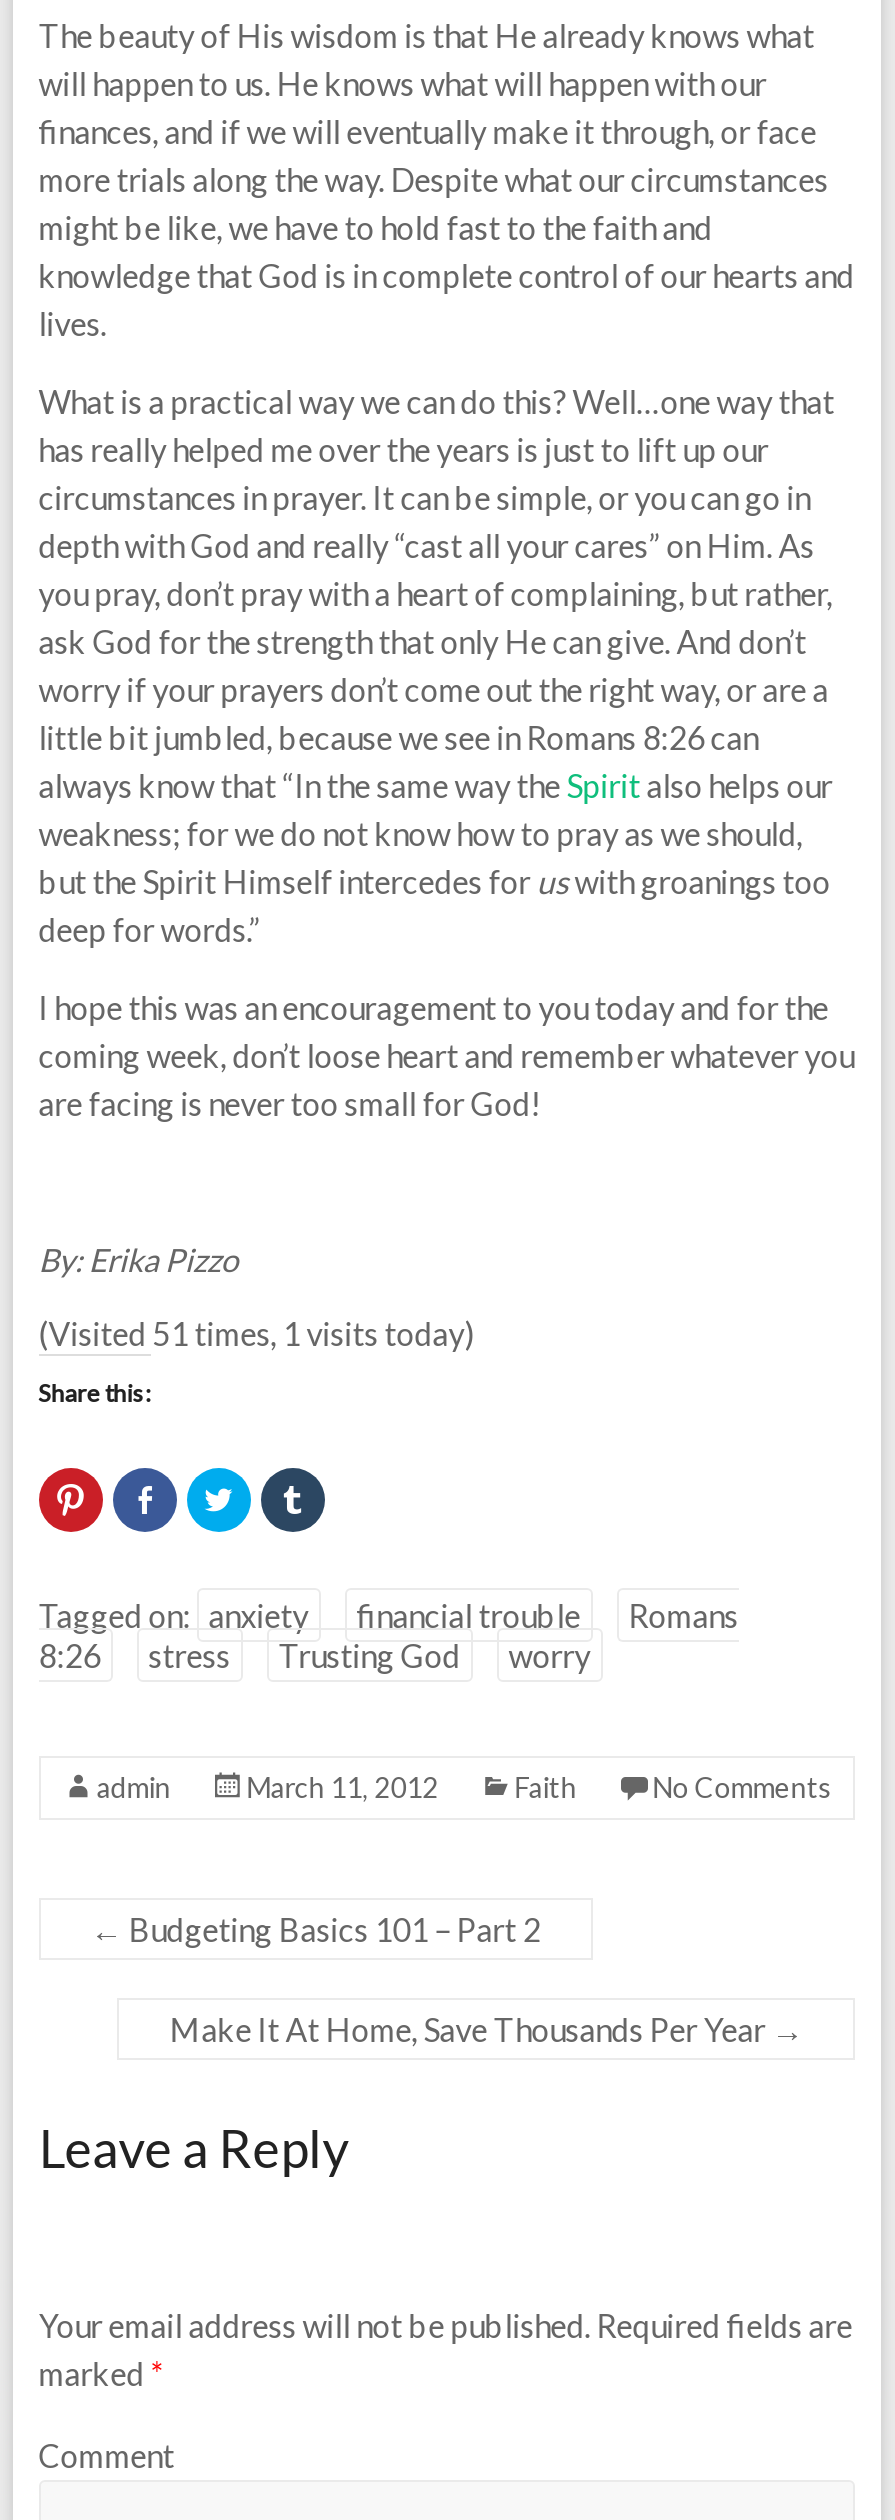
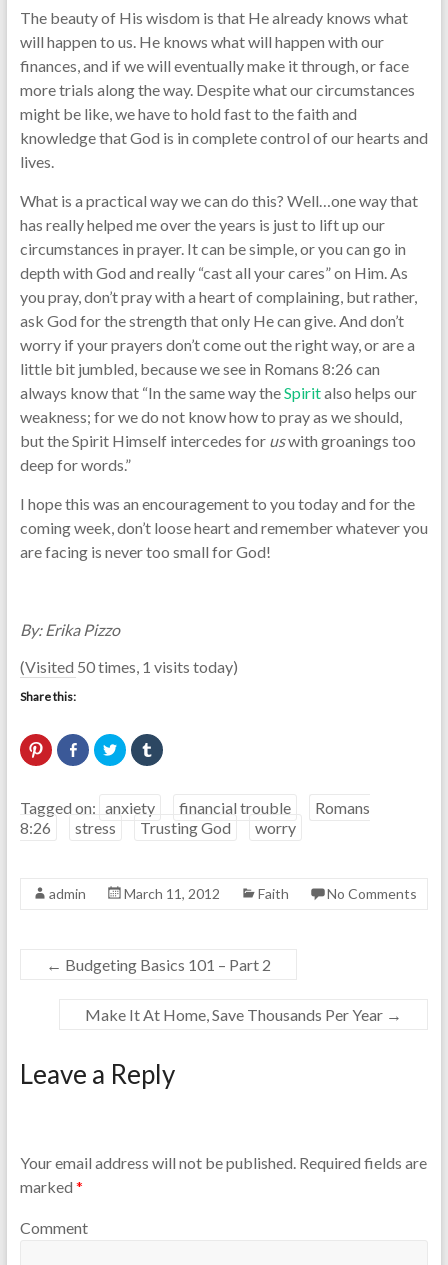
- (Visited 51 times, 1 visits today)
+ (Visited 50 times, 1 visits today)
